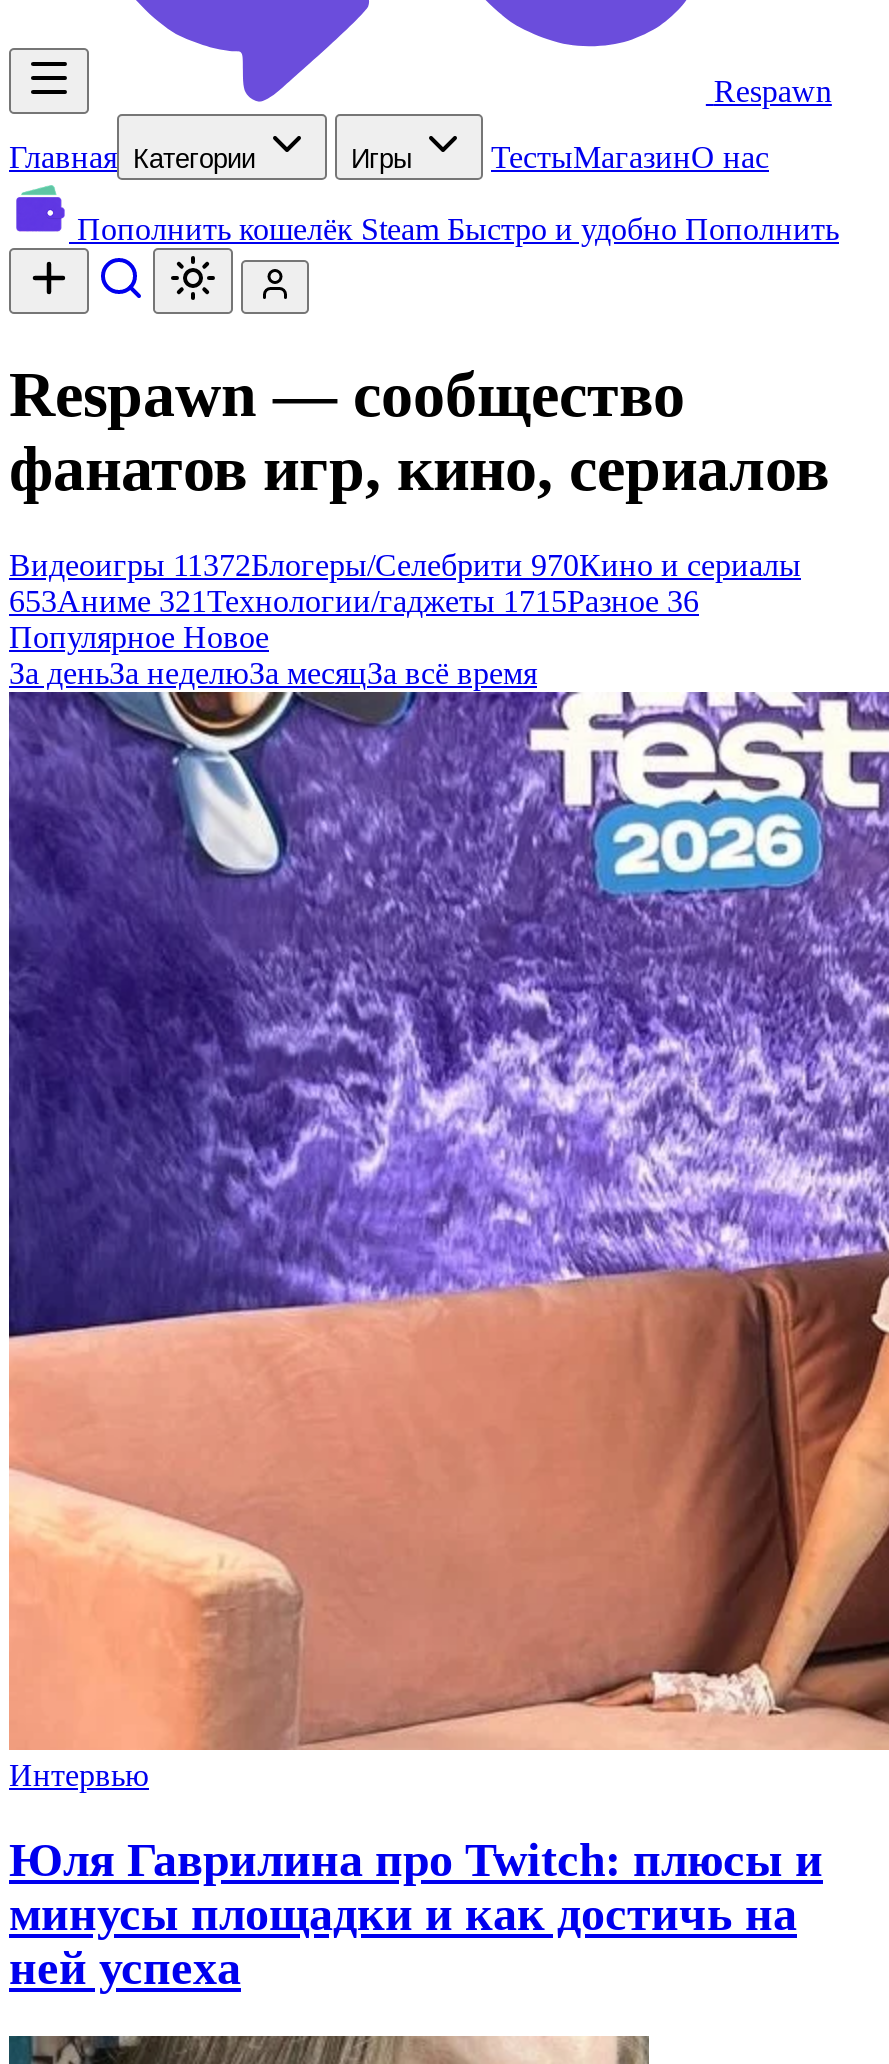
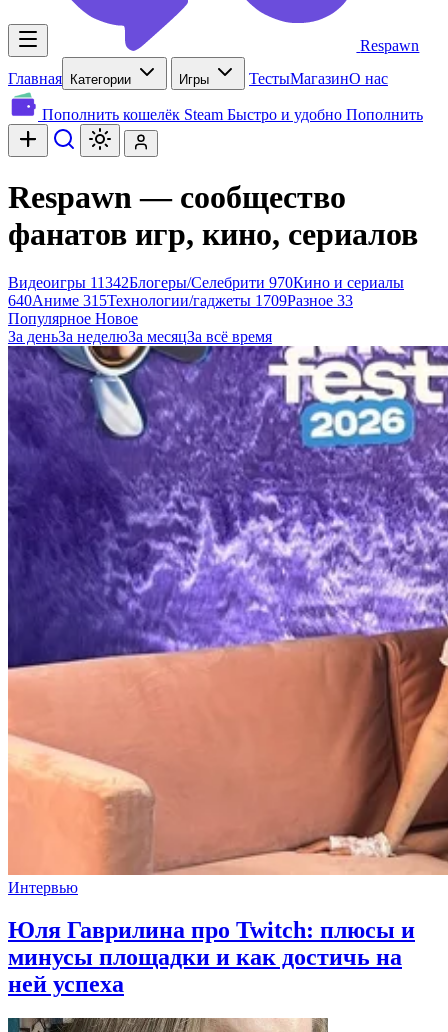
- Видеоигры 11372Блогеры/Селебрити 970Кино и сериалы
+ Видеоигры 11342Блогеры/Селебрити 970Кино и сериалы

- 653Аниме 321 Технологии/гаджеты 1715Разное 36
+ 640Аниме 315 Технологии/гаджеты 1709Разное 33
